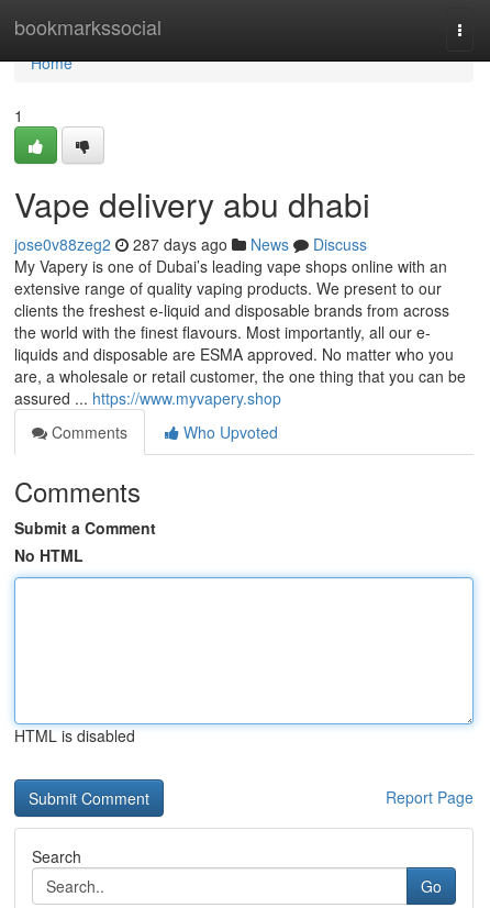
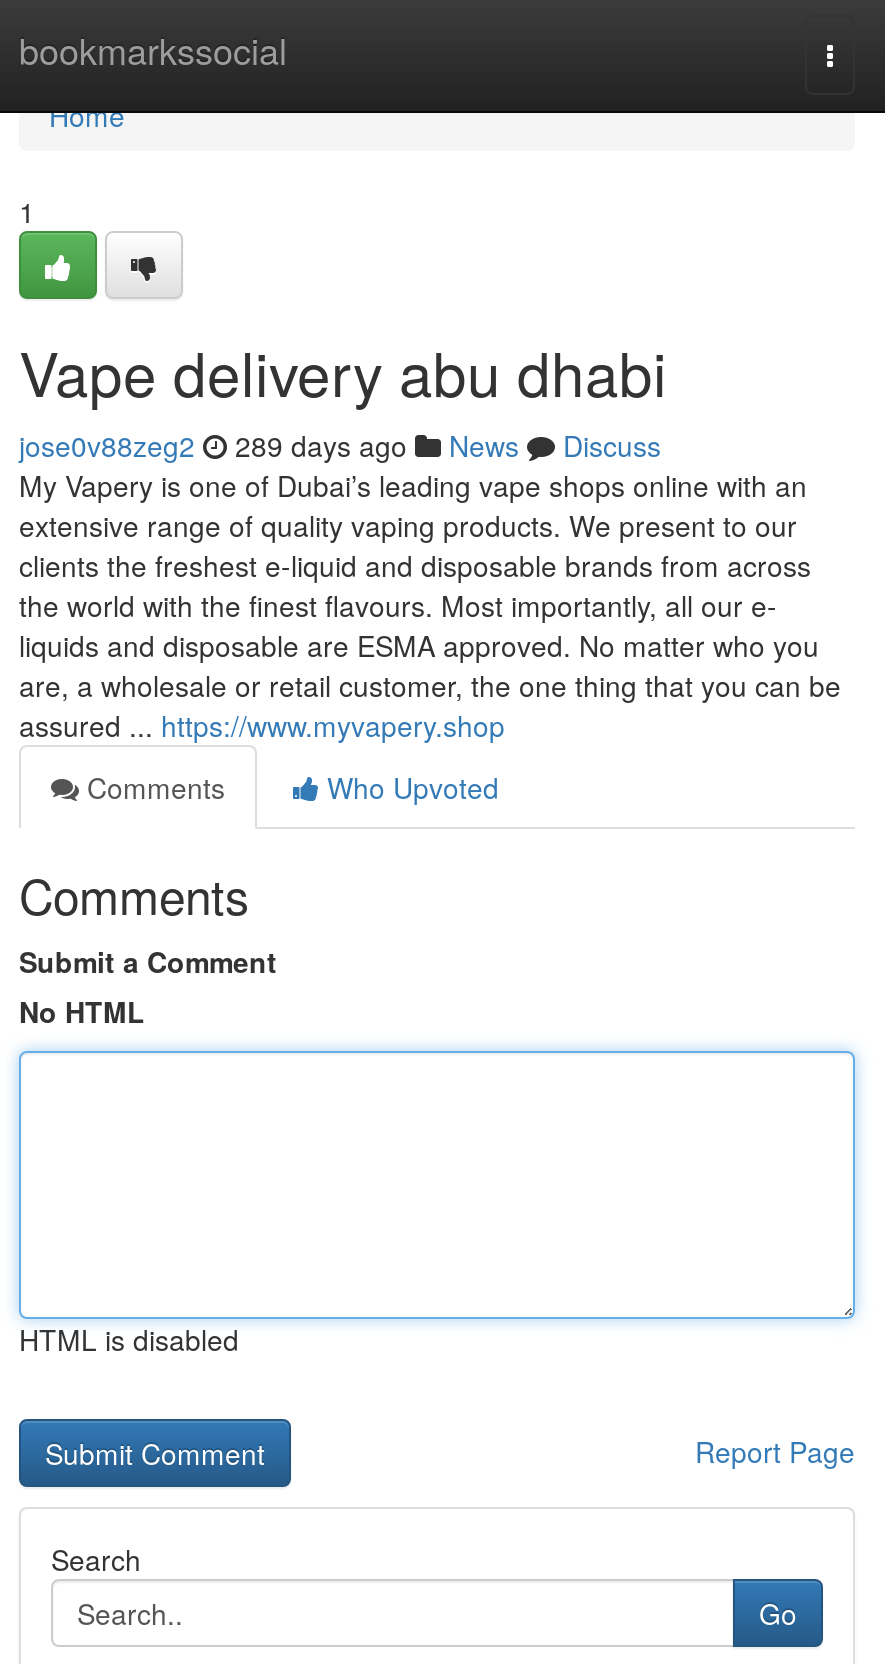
- jose0v88zeg2 287 days ago News Discuss
+ jose0v88zeg2 289 days ago News Discuss
